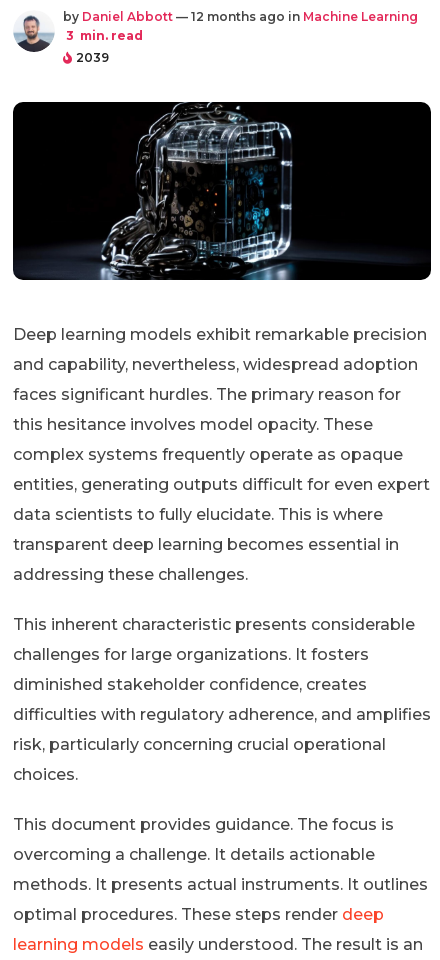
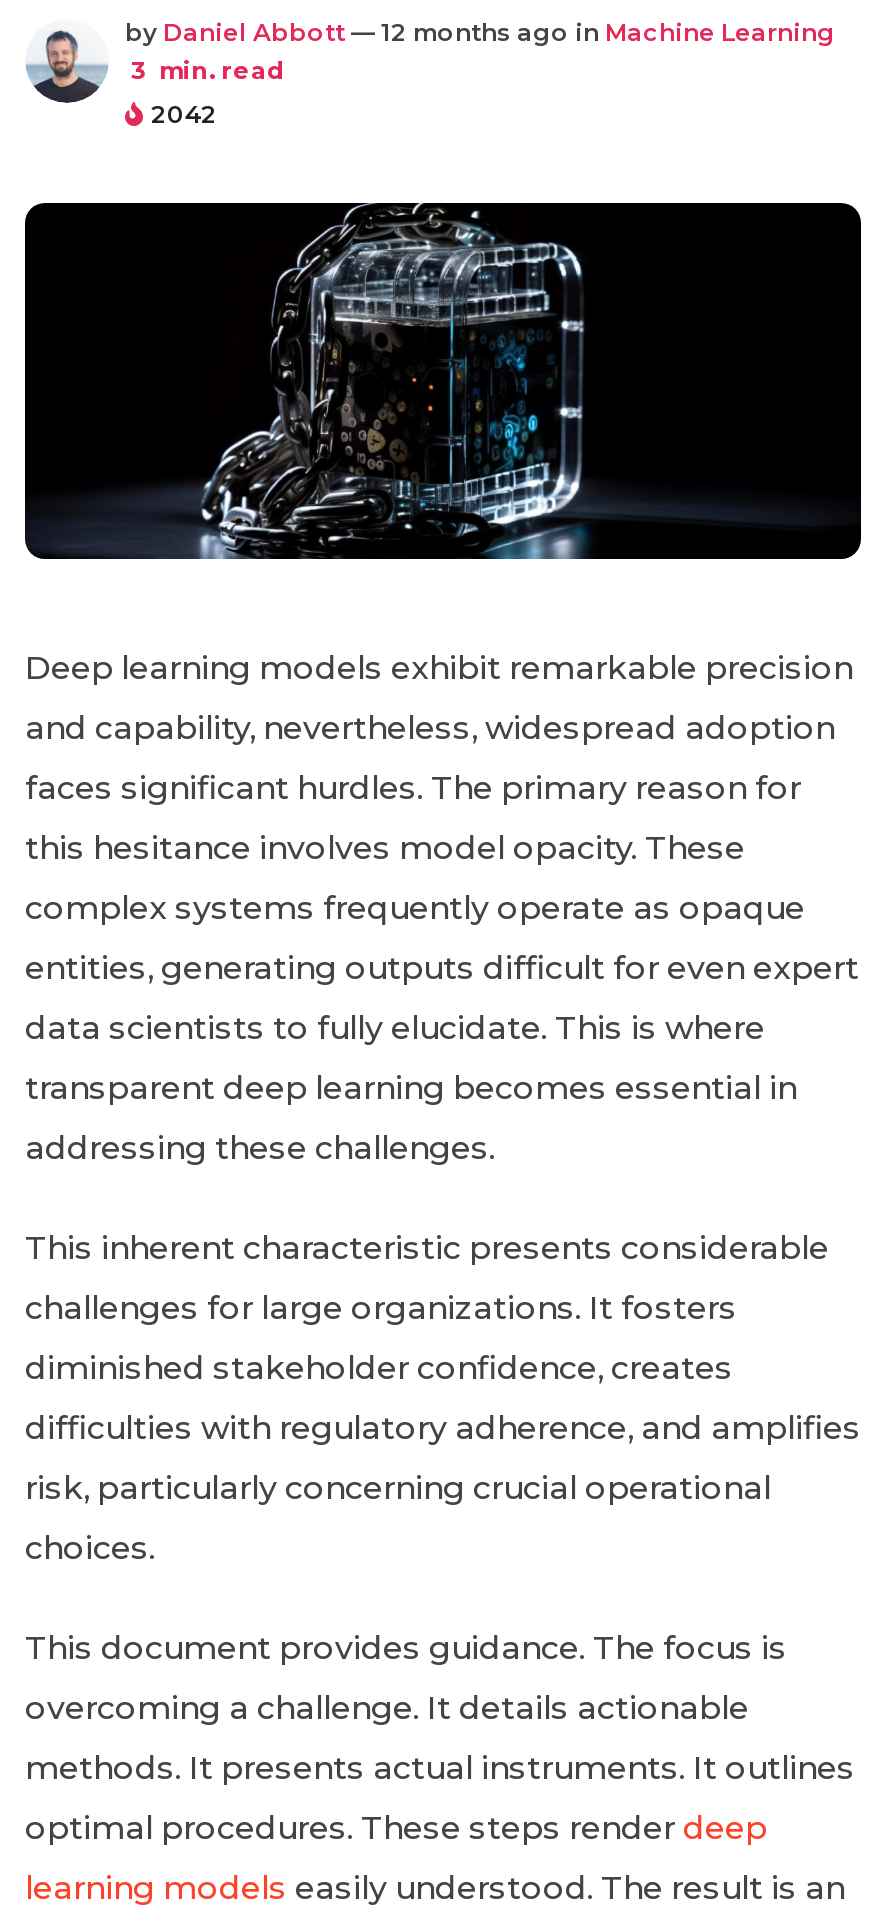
- 2039
+ 2042
